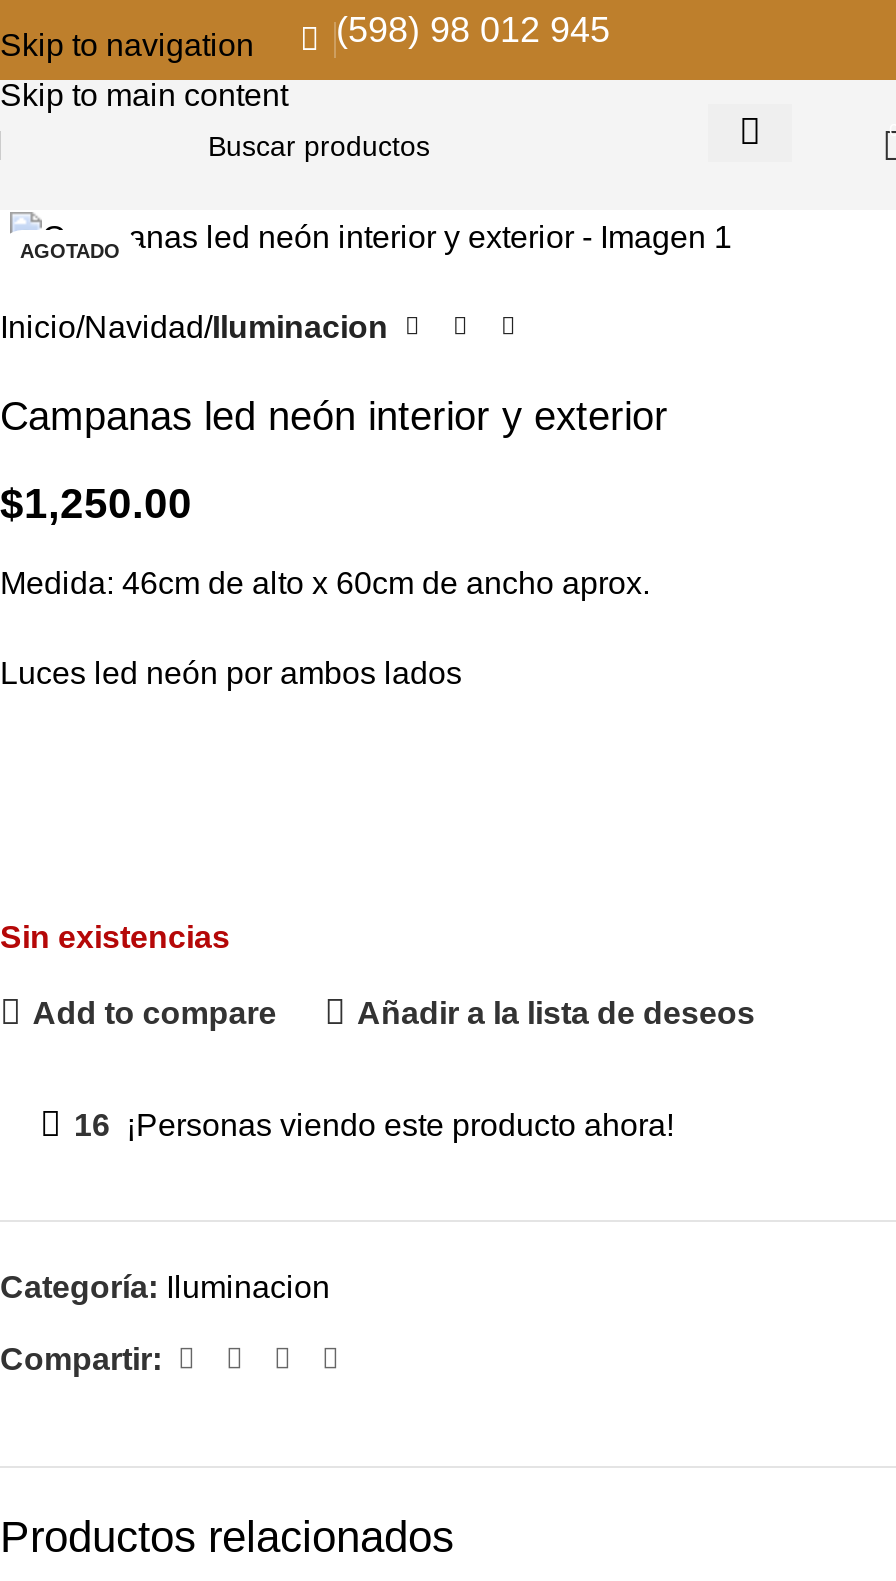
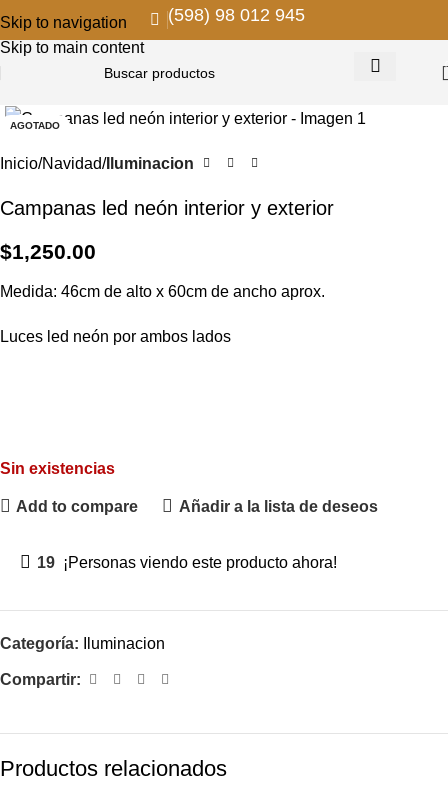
- 16 ¡Personas viendo este producto ahora!
+ 19 ¡Personas viendo este producto ahora!
